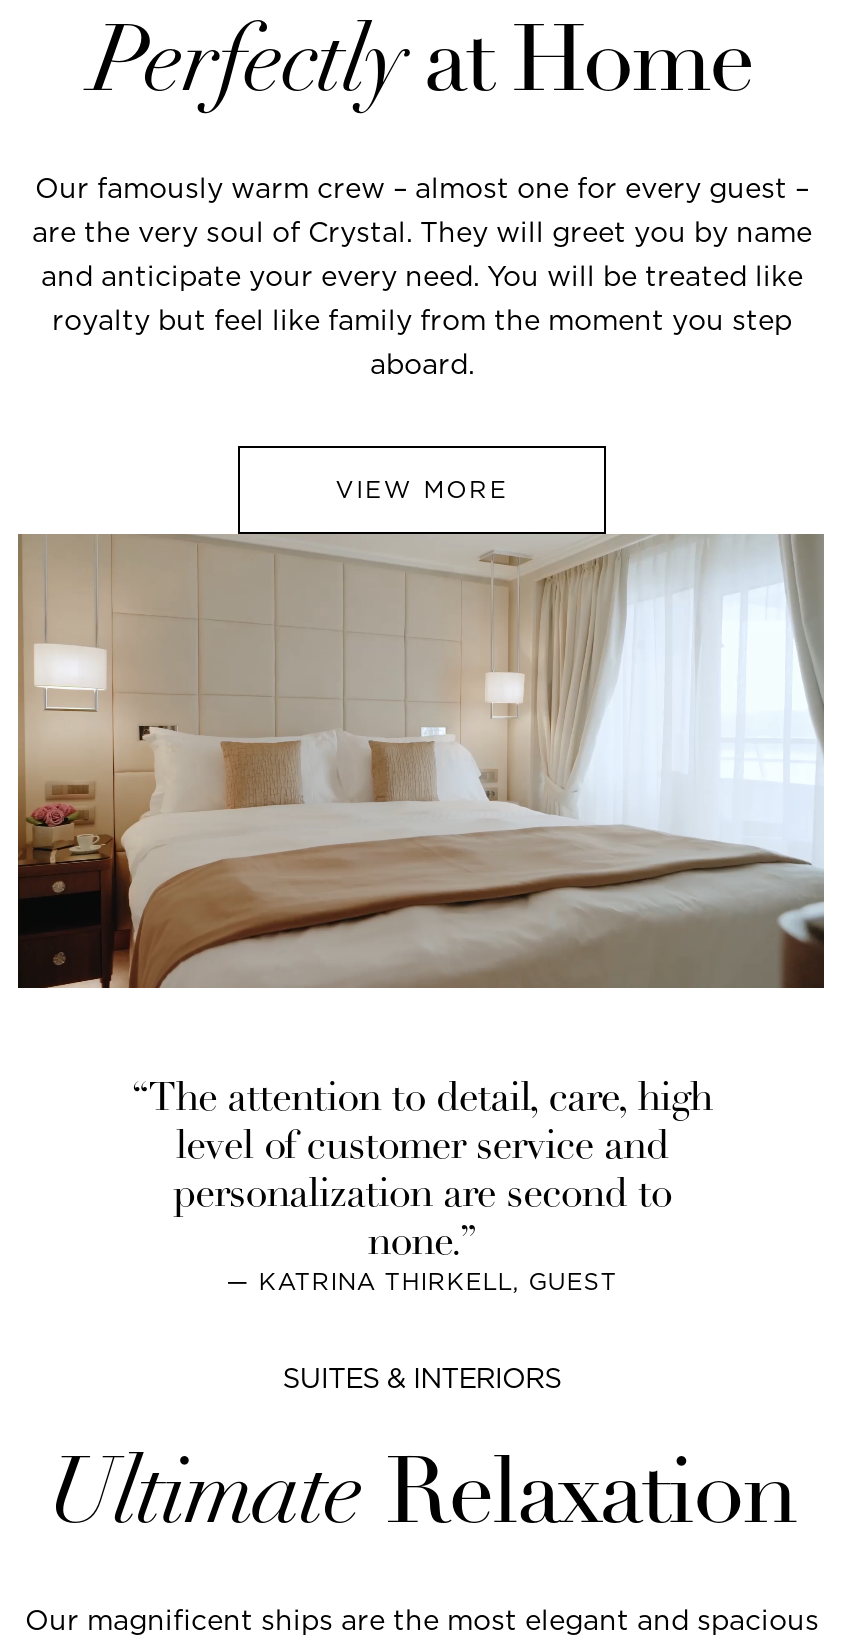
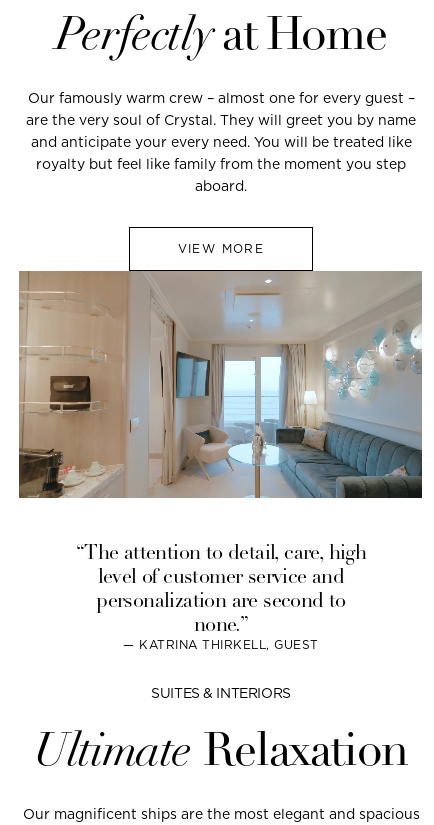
- [image]
+ [image]
